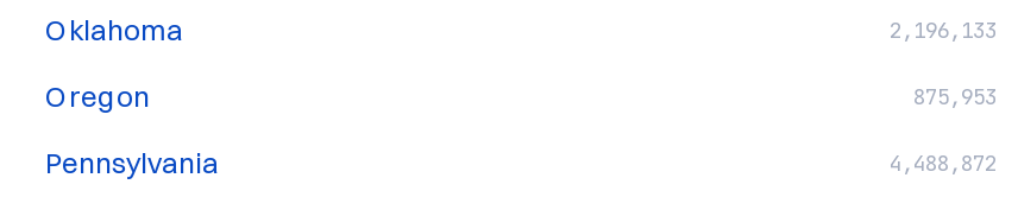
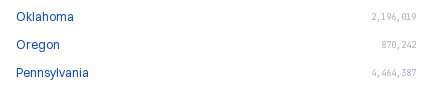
- 2,196,133
+ 2,196,019

- 875,953
+ 870,242

- 4,488,872
+ 4,464,387
